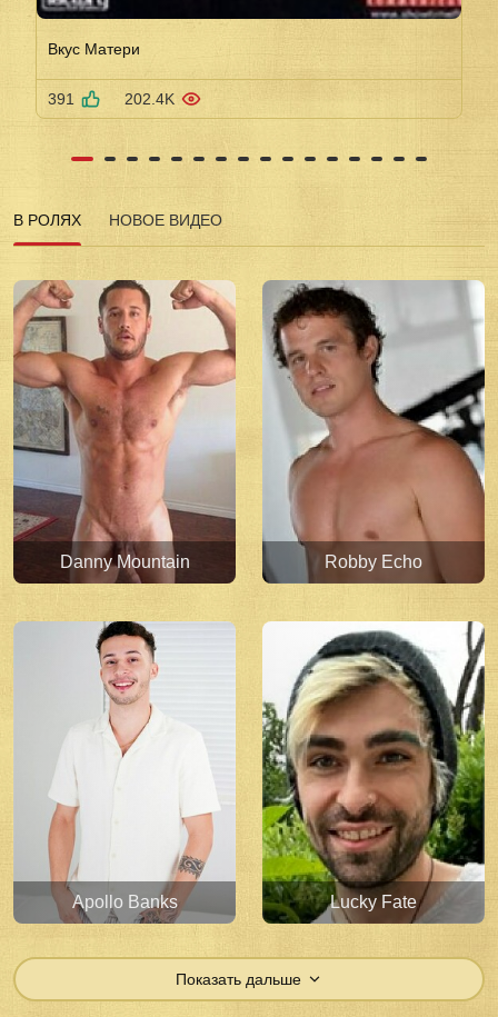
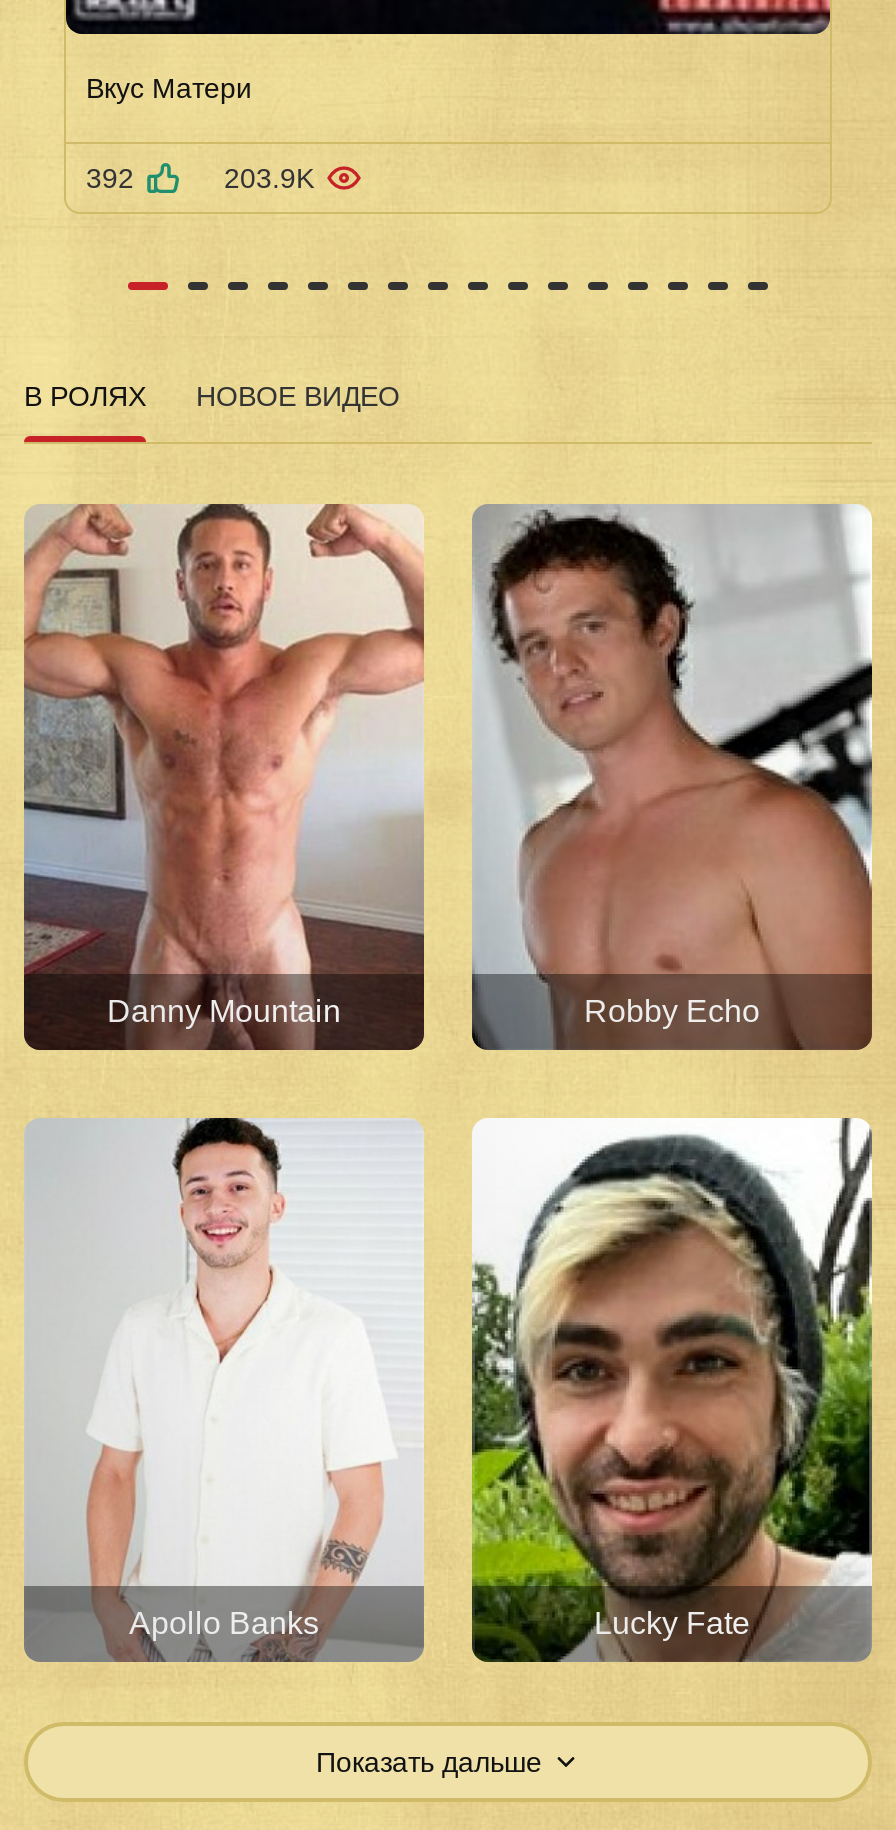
- 391
- 202.4K
+ 392
+ 203.9K
